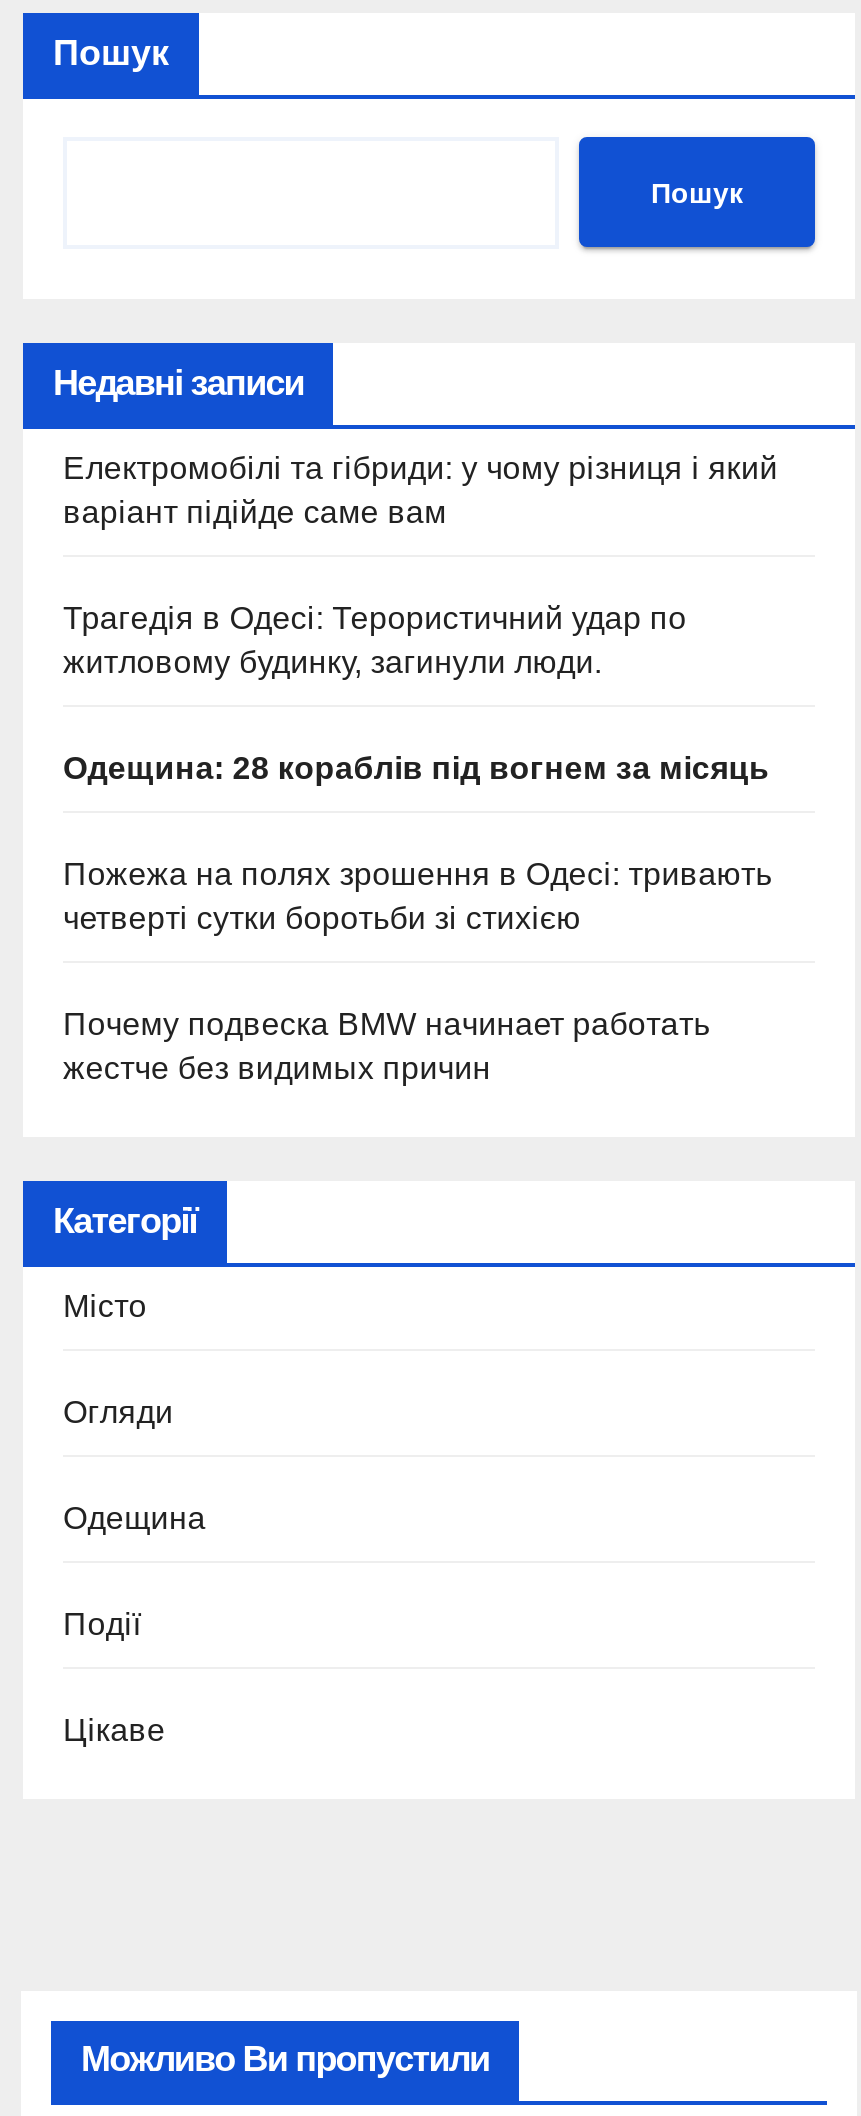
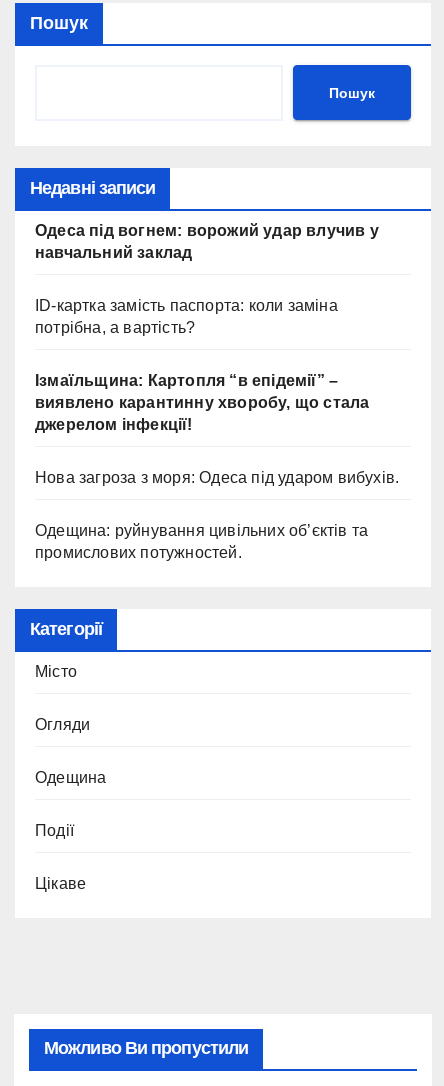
- Електромобілі та гібриди: у чому різниця і який
- варіант підійде саме вам
+ Одеса під вогнем: ворожий удар влучив у
+ навчальний заклад

- Трагедія в Одесі: Терористичний удар по
- житловому будинку, загинули люди.
+ ID-картка замість паспорта: коли заміна
+ потрібна, а вартість?

- Одещина: 28 кораблів під вогнем за місяць
+ Ізмаїльщина: Картопля “в епідемії” –
+ виявлено карантинну хворобу, що стала
+ джерелом інфекції!

- Пожежа на полях зрошення в Одесі: тривають
- четверті сутки боротьби зі стихією
+ Нова загроза з моря: Одеса під ударом вибухів.

- Почему подвеска BMW начинает работать
- жестче без видимых причин
+ Одещина: руйнування цивільних об’єктів та
+ промислових потужностей.
